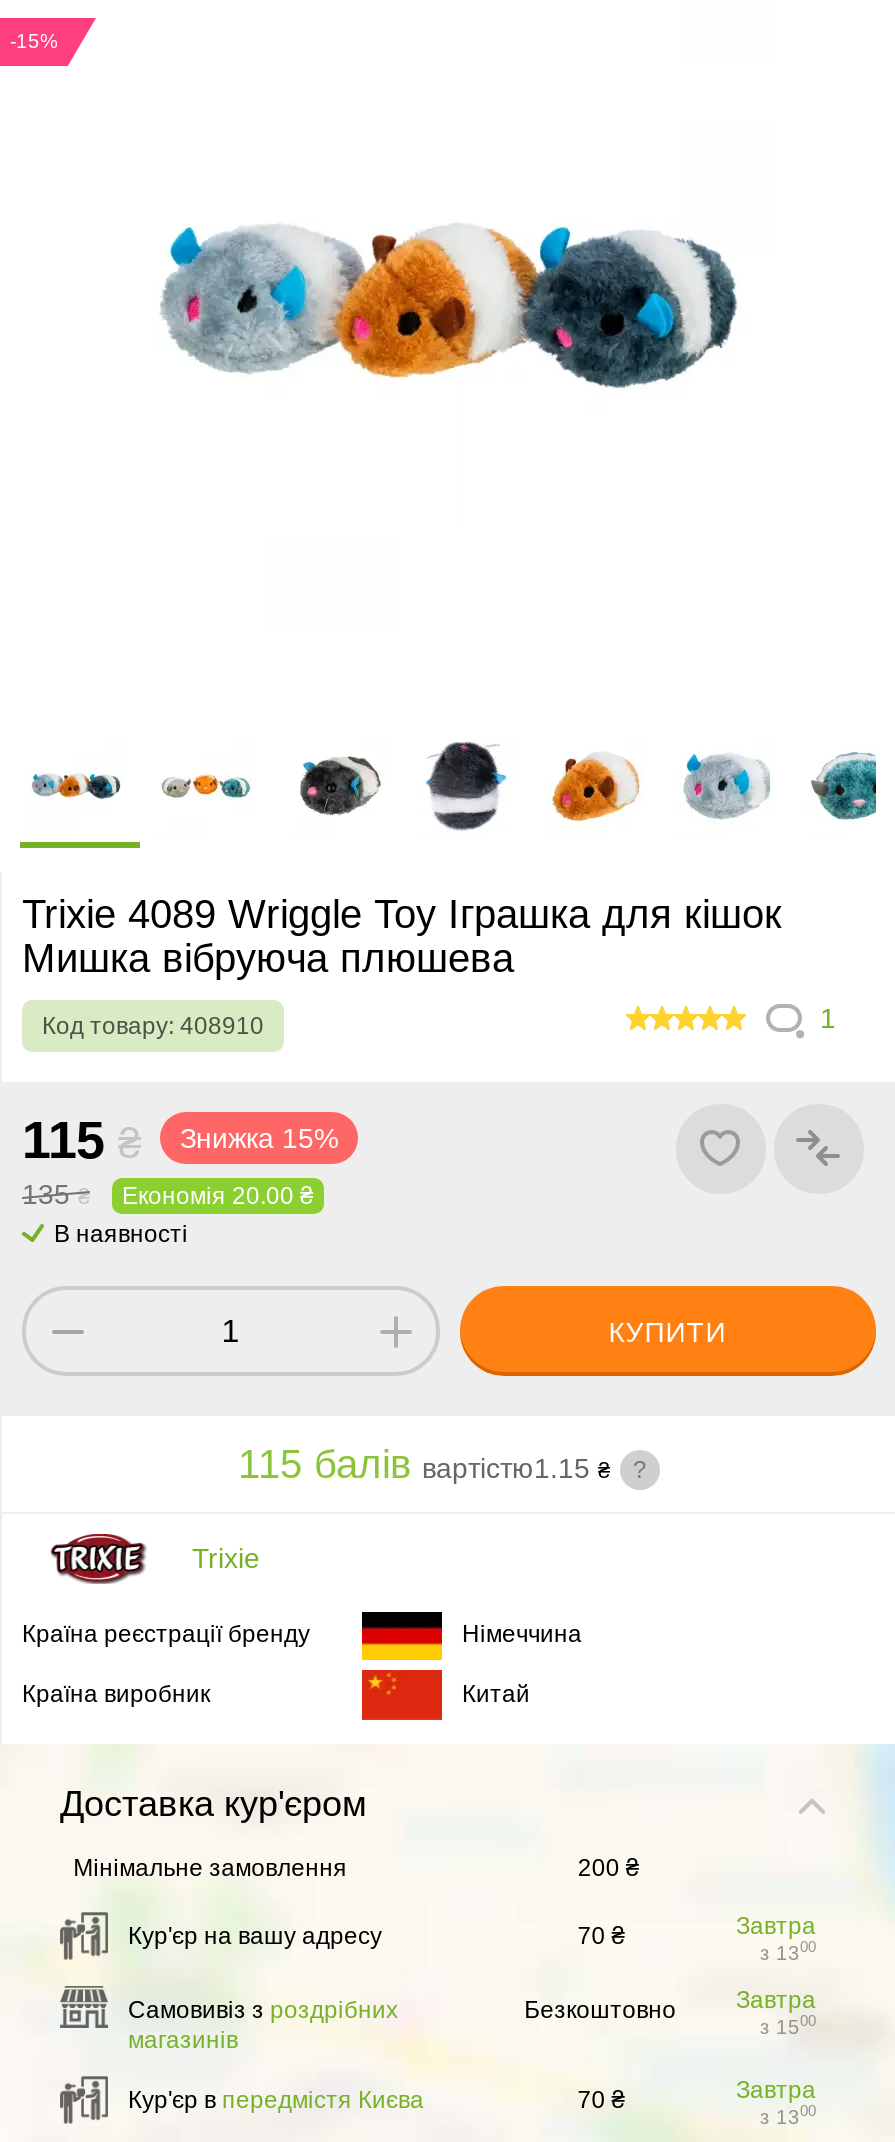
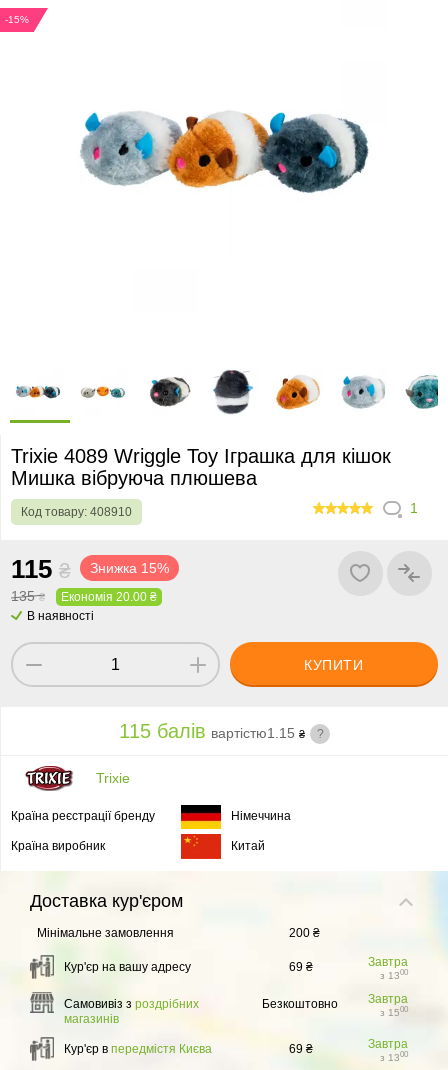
- 70 ₴
+ 69 ₴

- 70 ₴
+ 69 ₴
